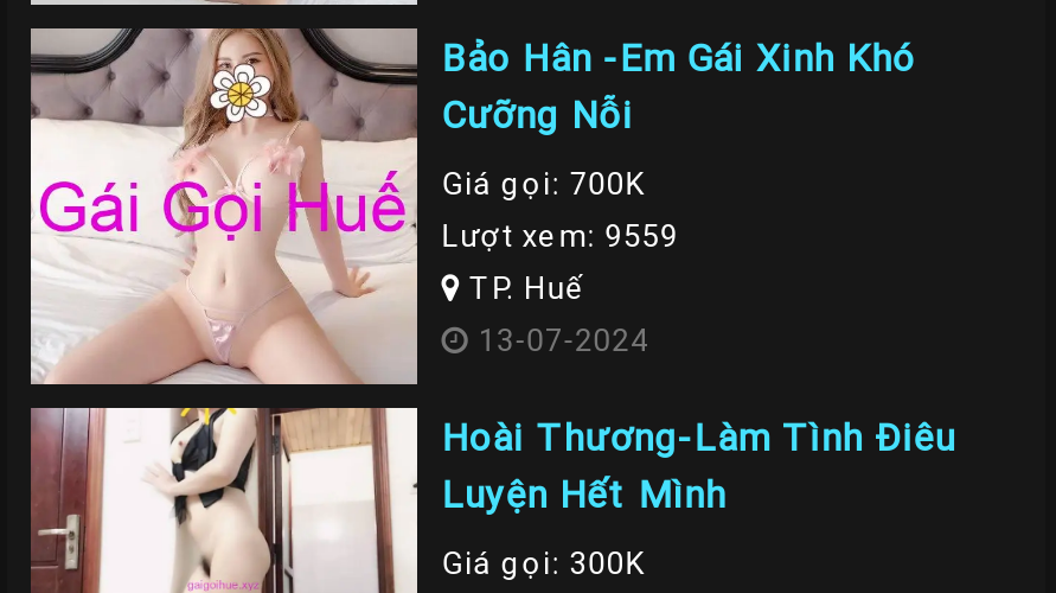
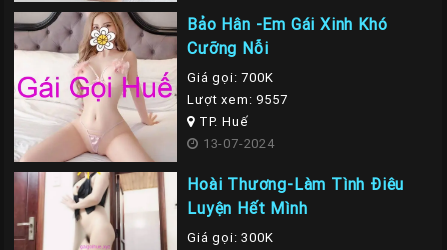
- Lượt xem: 9559
+ Lượt xem: 9557
